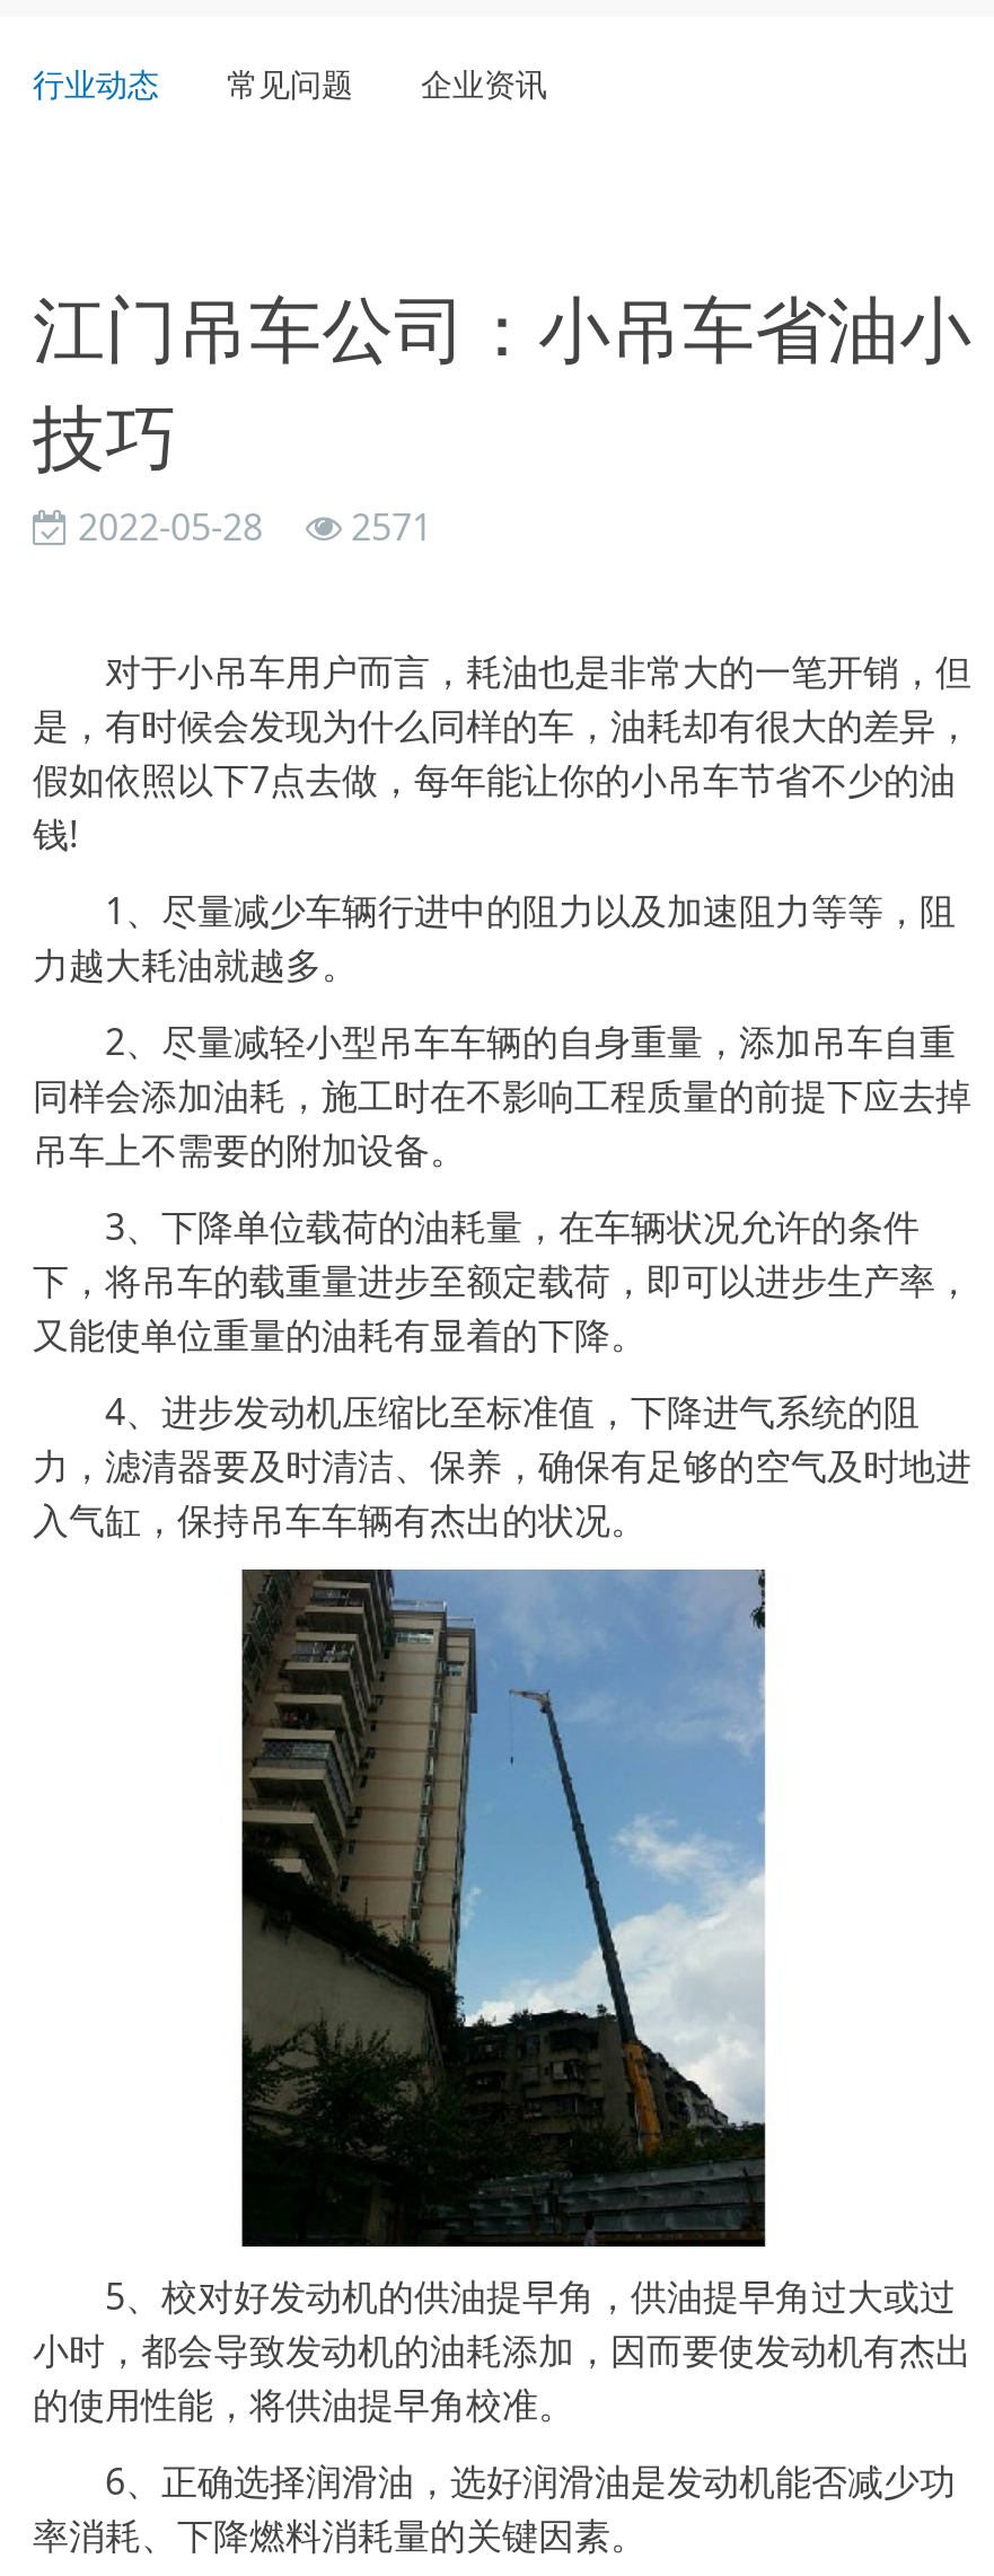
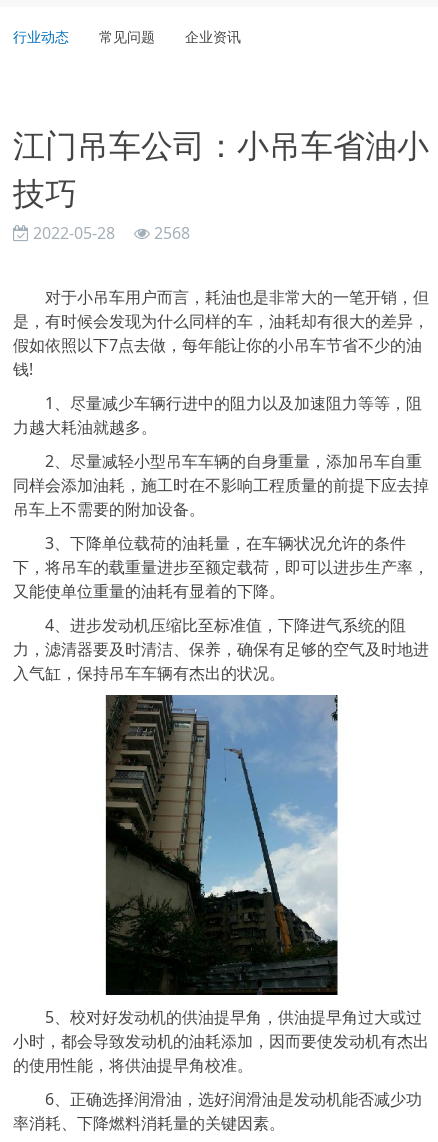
- 2022-05-28 2571
+ 2022-05-28 2568
